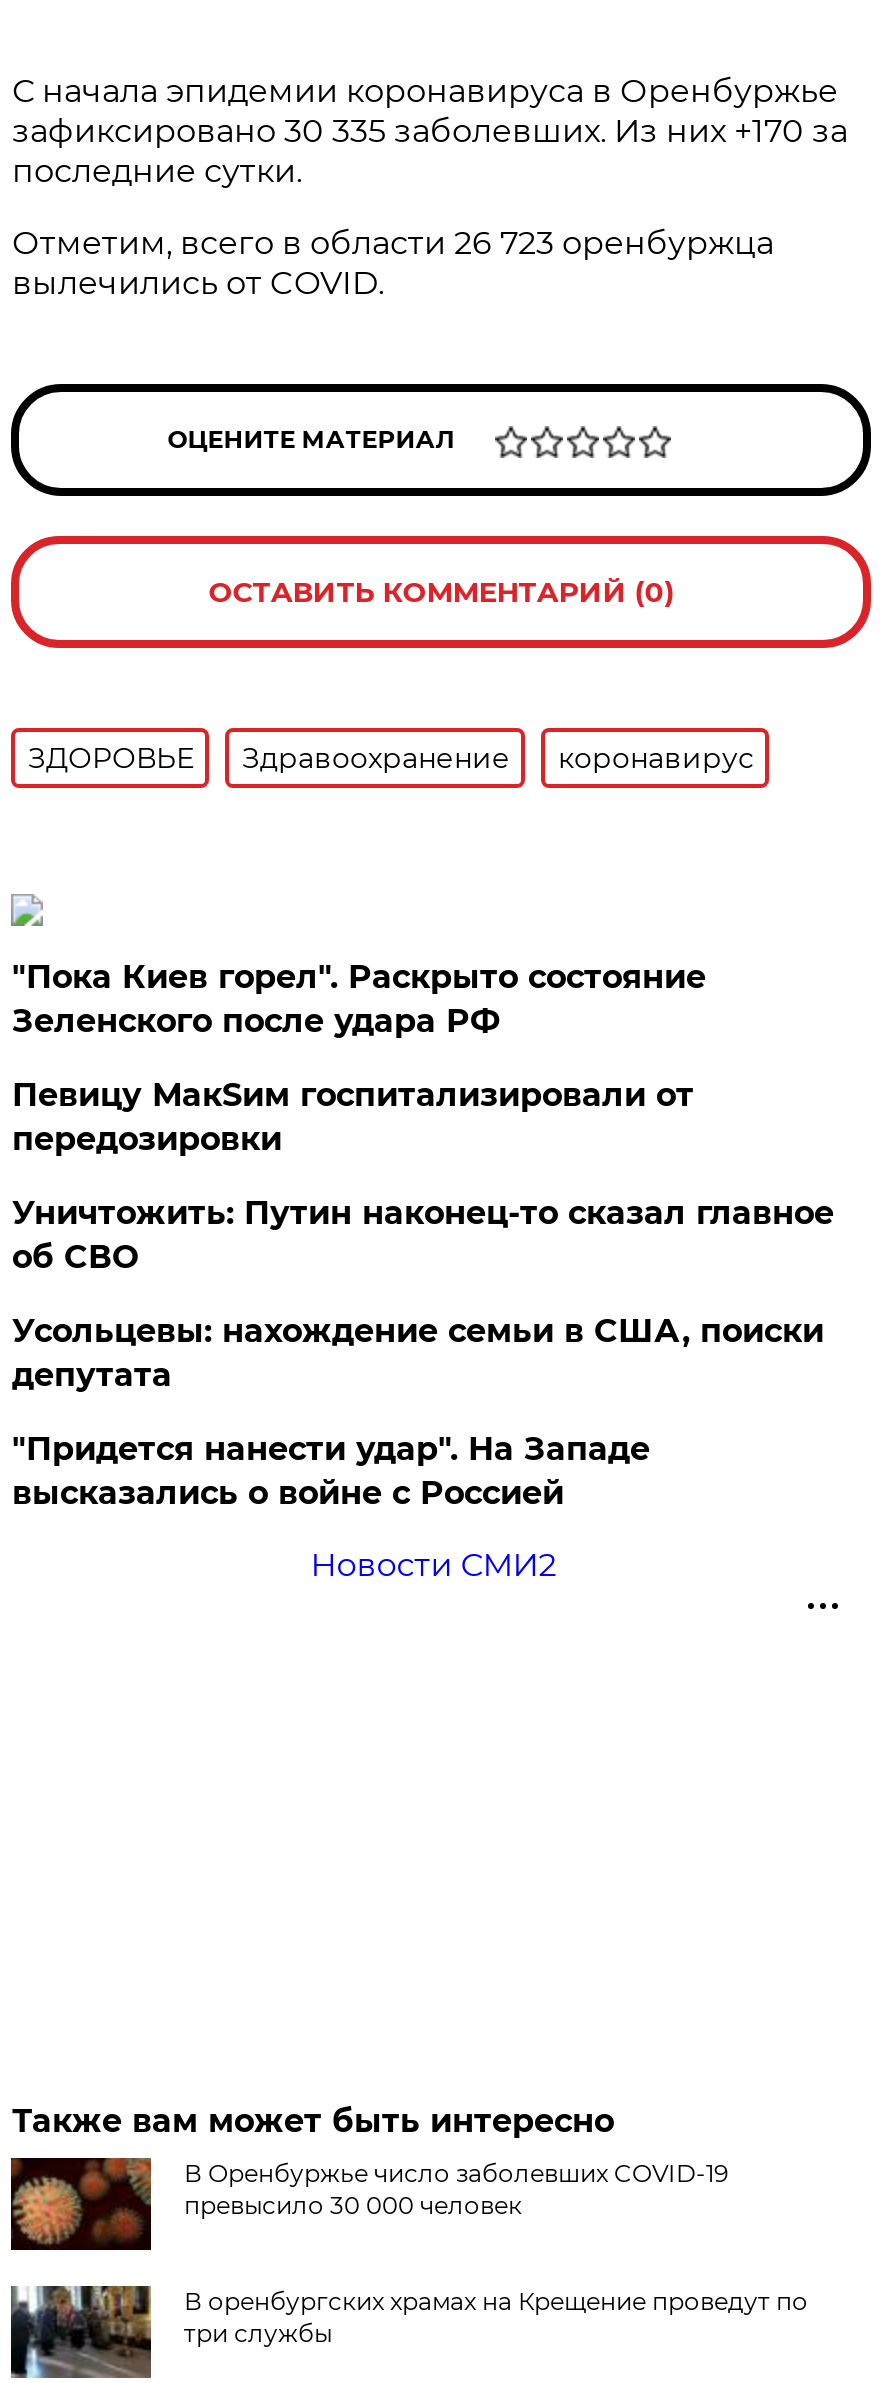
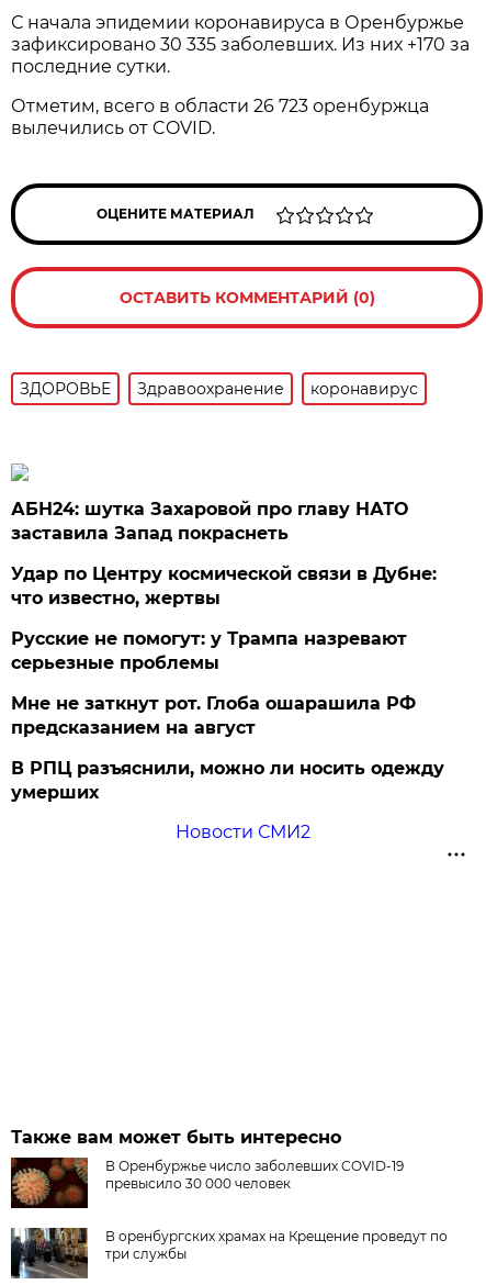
- "Пока Киев горел". Раскрыто состояние
- Зеленского после удара РФ
+ АБН24: шутка Захаровой про главу НАТО
+ заставила Запад покраснеть

- Певицу МакSим госпитализировали от
- передозировки
+ Удар по Центру космической связи в Дубне:
+ что известно, жертвы

- Уничтожить: Путин наконец-то сказал главное
- об СВО
+ Русские не помогут: у Трампа назревают
+ серьезные проблемы

- Усольцевы: нахождение семьи в США, поиски
- депутата
+ Мне не заткнут рот. Глоба ошарашила РФ
+ предсказанием на август

- "Придется нанести удар". На Западе
- высказались о войне с Россией
+ В РПЦ разъяснили, можно ли носить одежду
+ умерших
